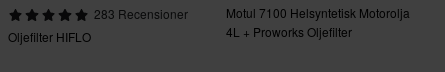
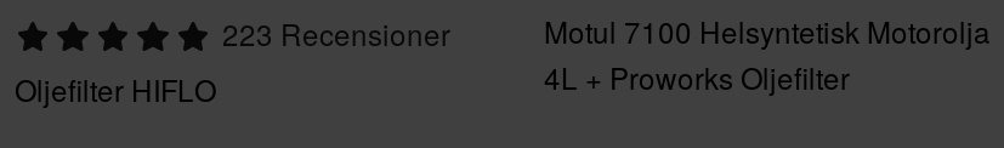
- 283 Recensioner
+ 223 Recensioner
